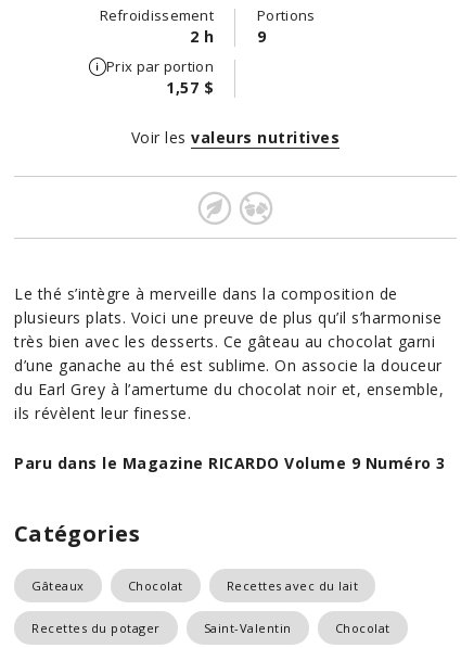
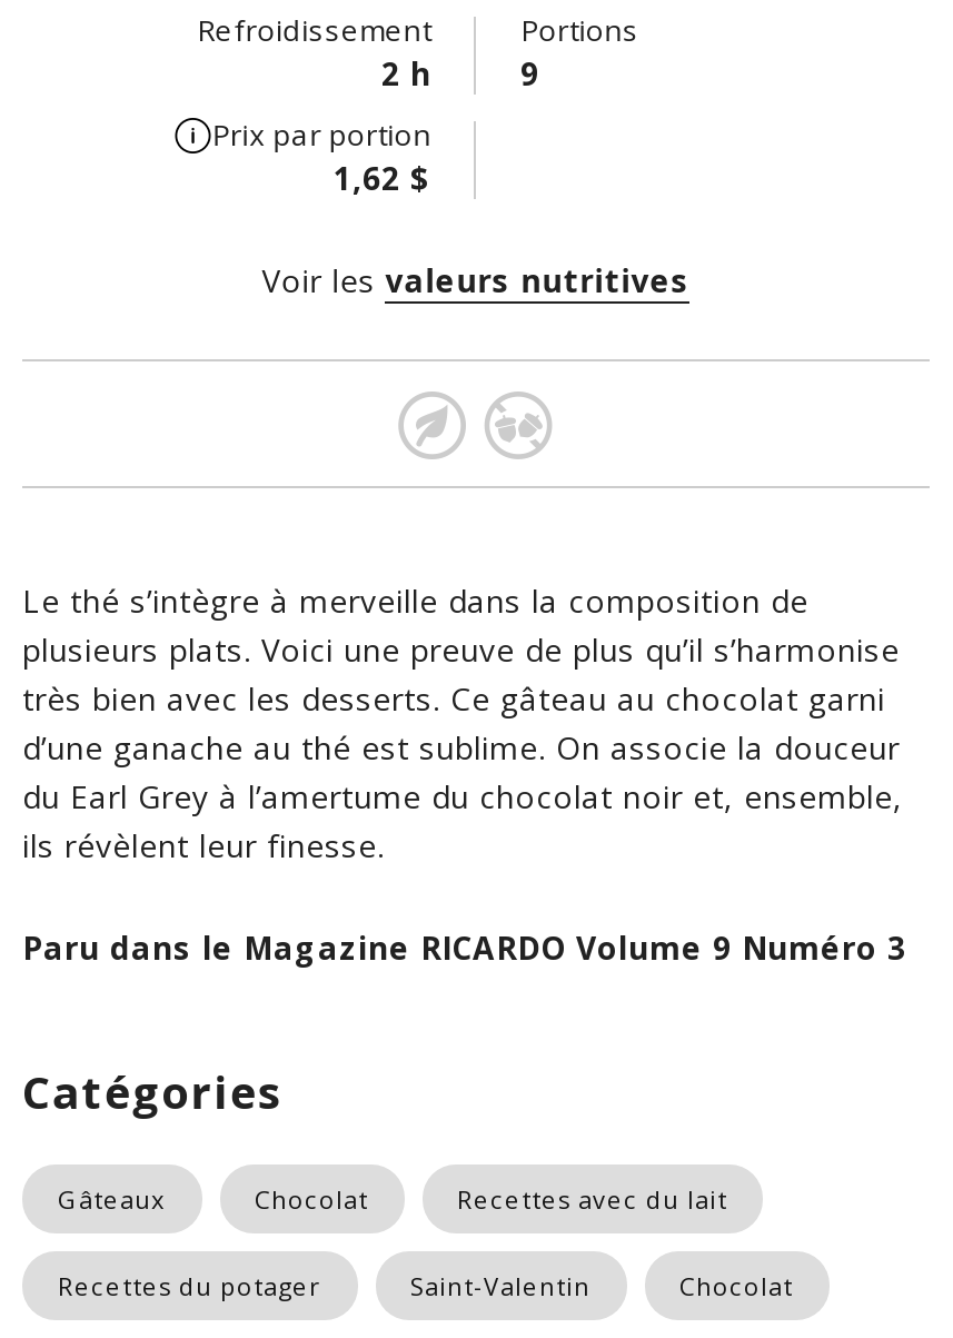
- 1,57 $
+ 1,62 $
